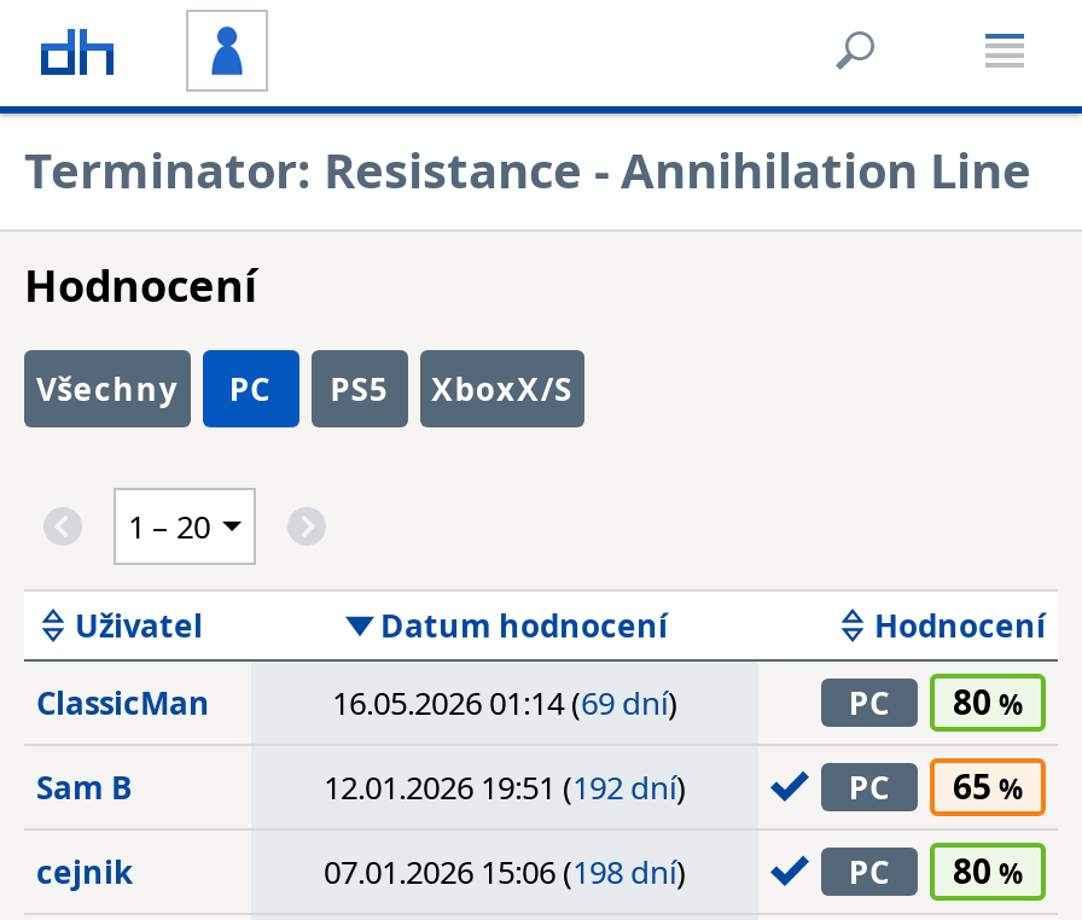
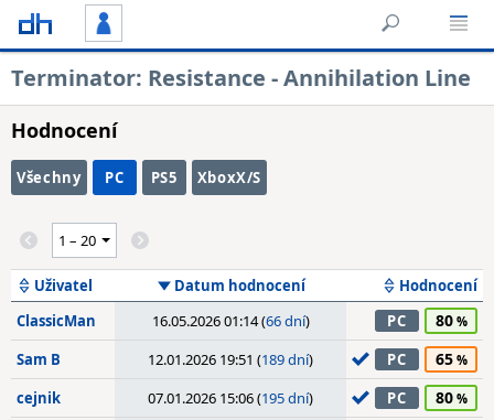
- 16.05.2026 01:14 (69 dní)
+ 16.05.2026 01:14 (66 dní)

- 12.01.2026 19:51 (192 dní)
+ 12.01.2026 19:51 (189 dní)

- 07.01.2026 15:06 (198 dní)
+ 07.01.2026 15:06 (195 dní)
